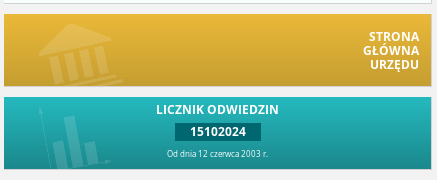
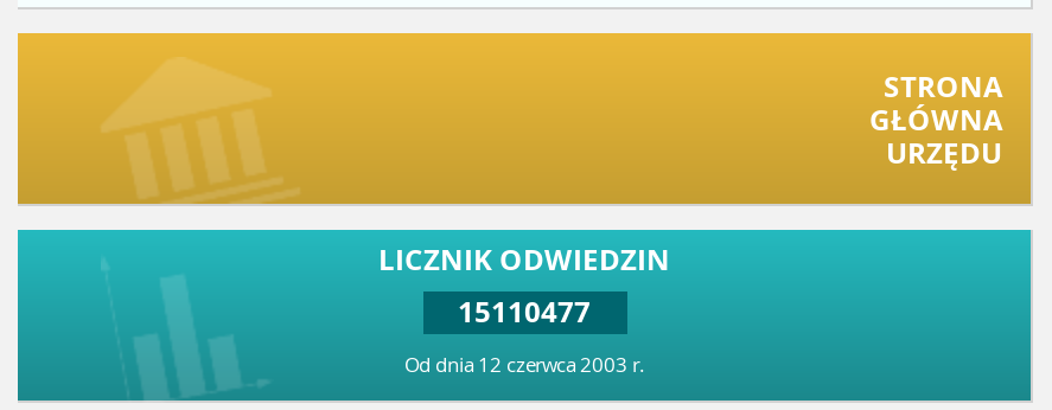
- 15102024
+ 15110477
